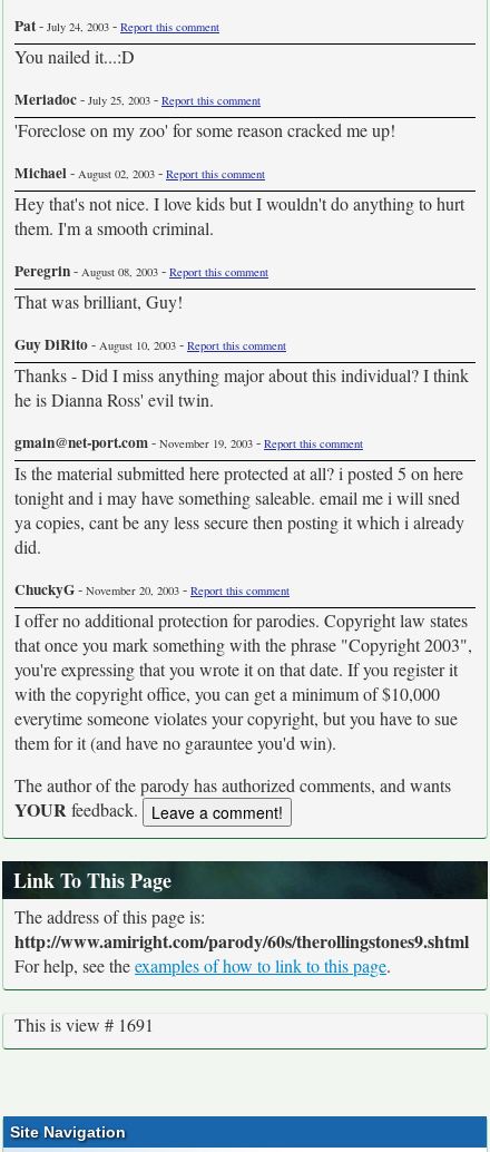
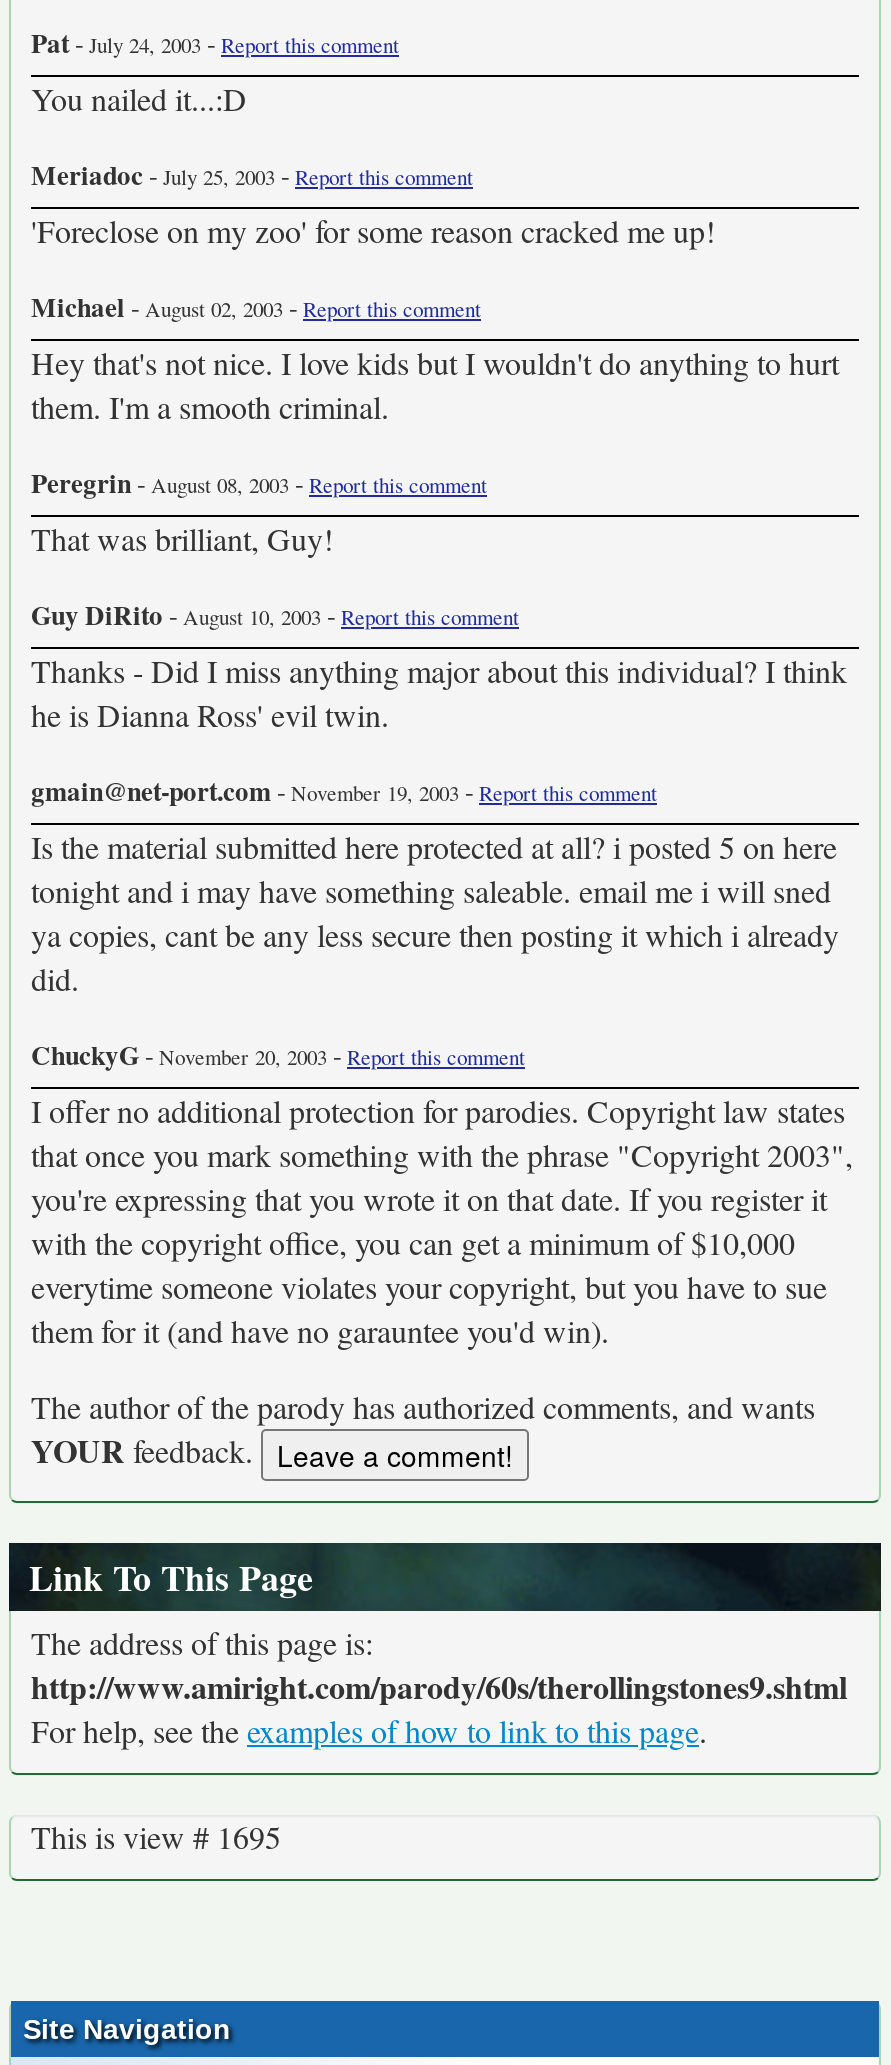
- This is view # 1691
+ This is view # 1695
